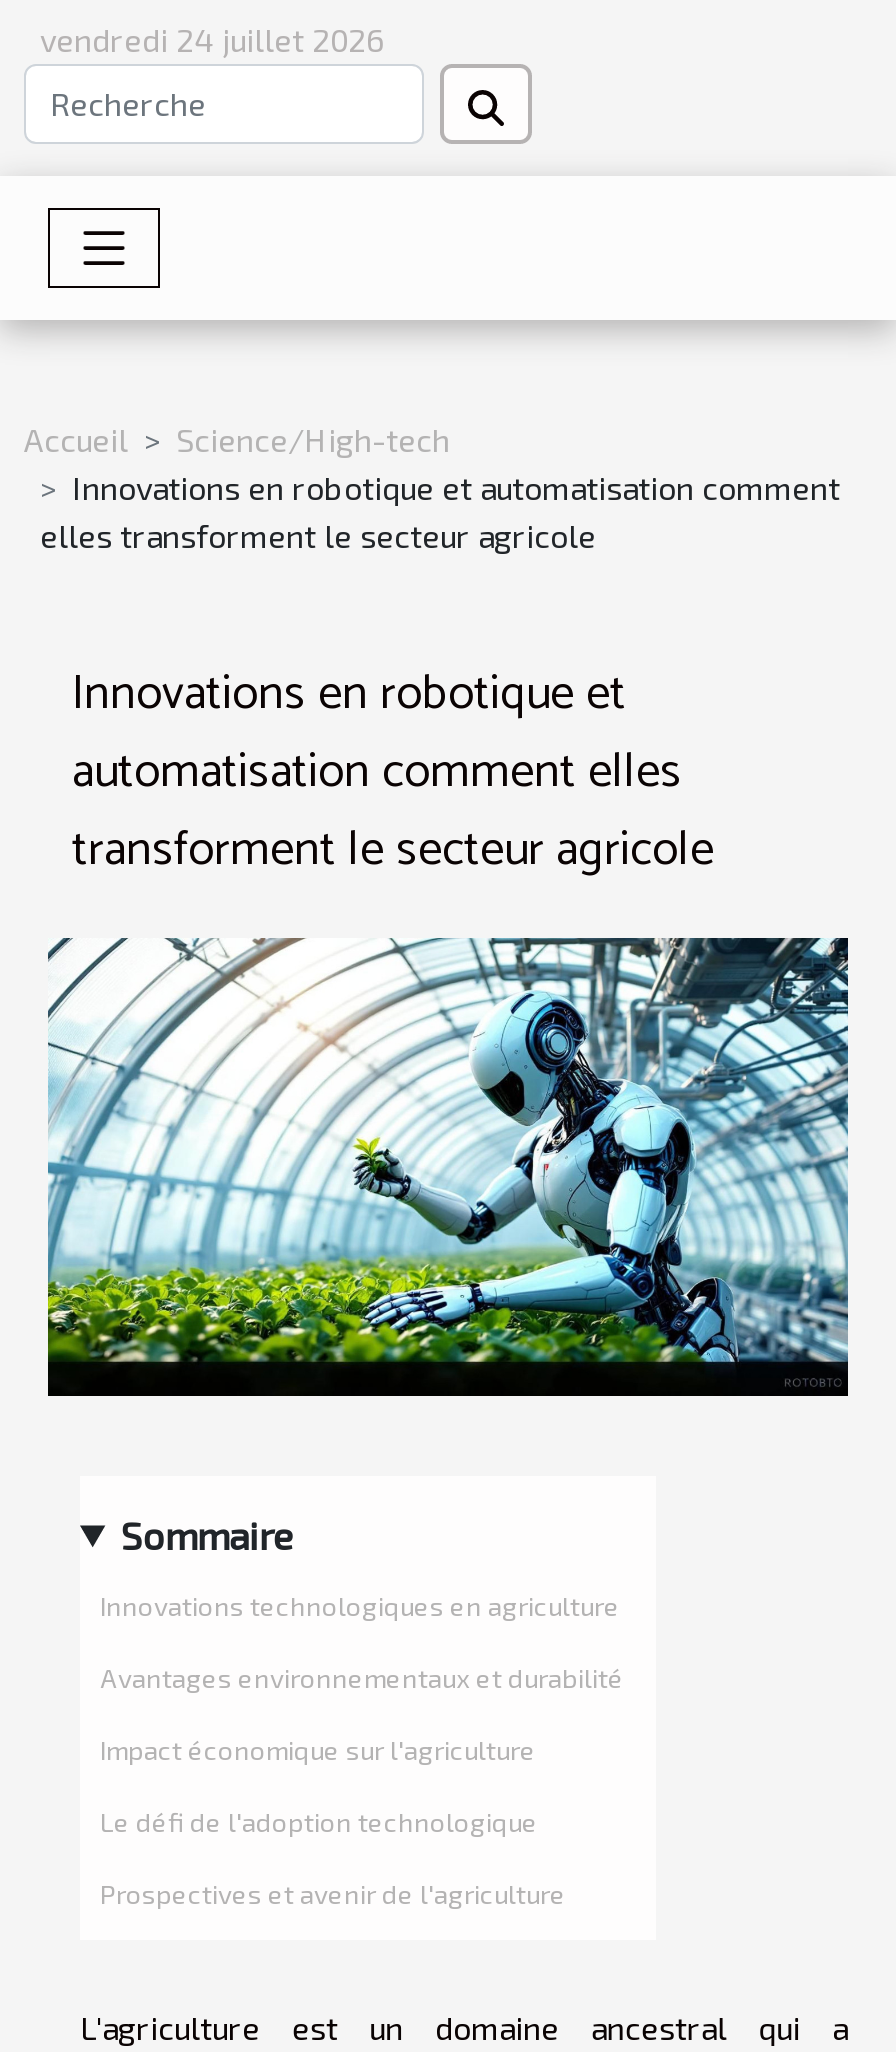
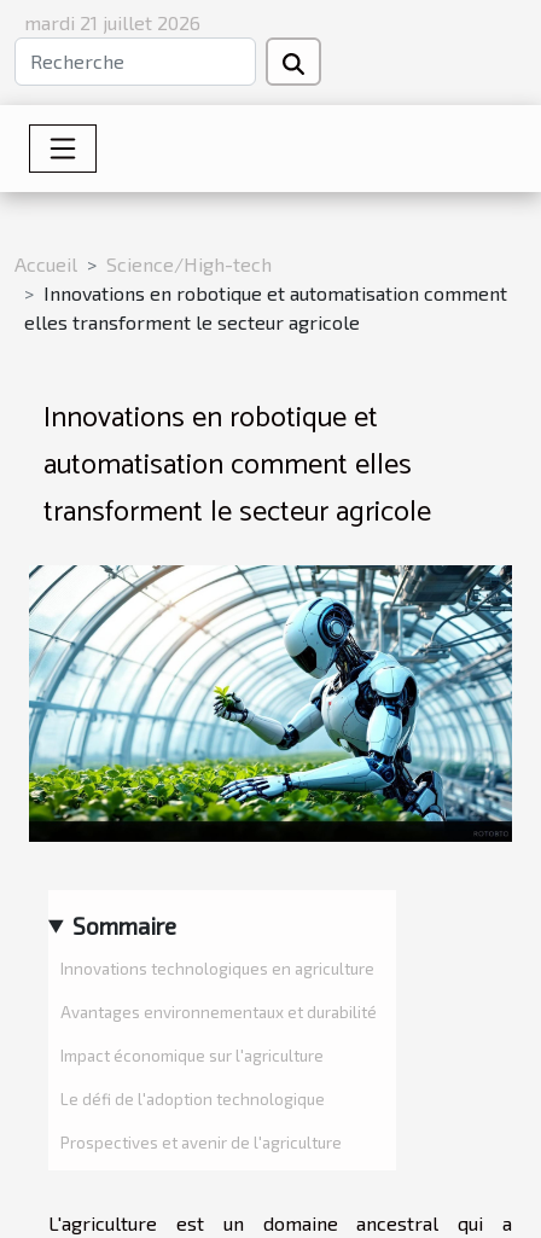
- vendredi 24 juillet 2026
+ mardi 21 juillet 2026
